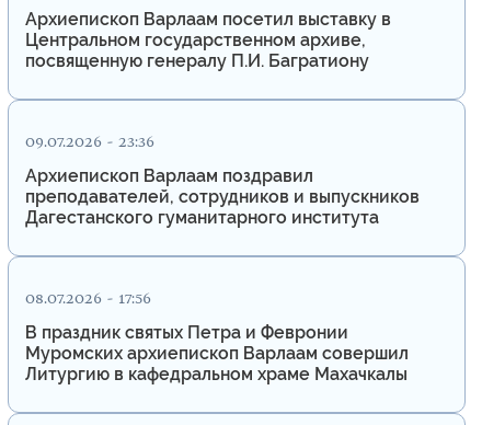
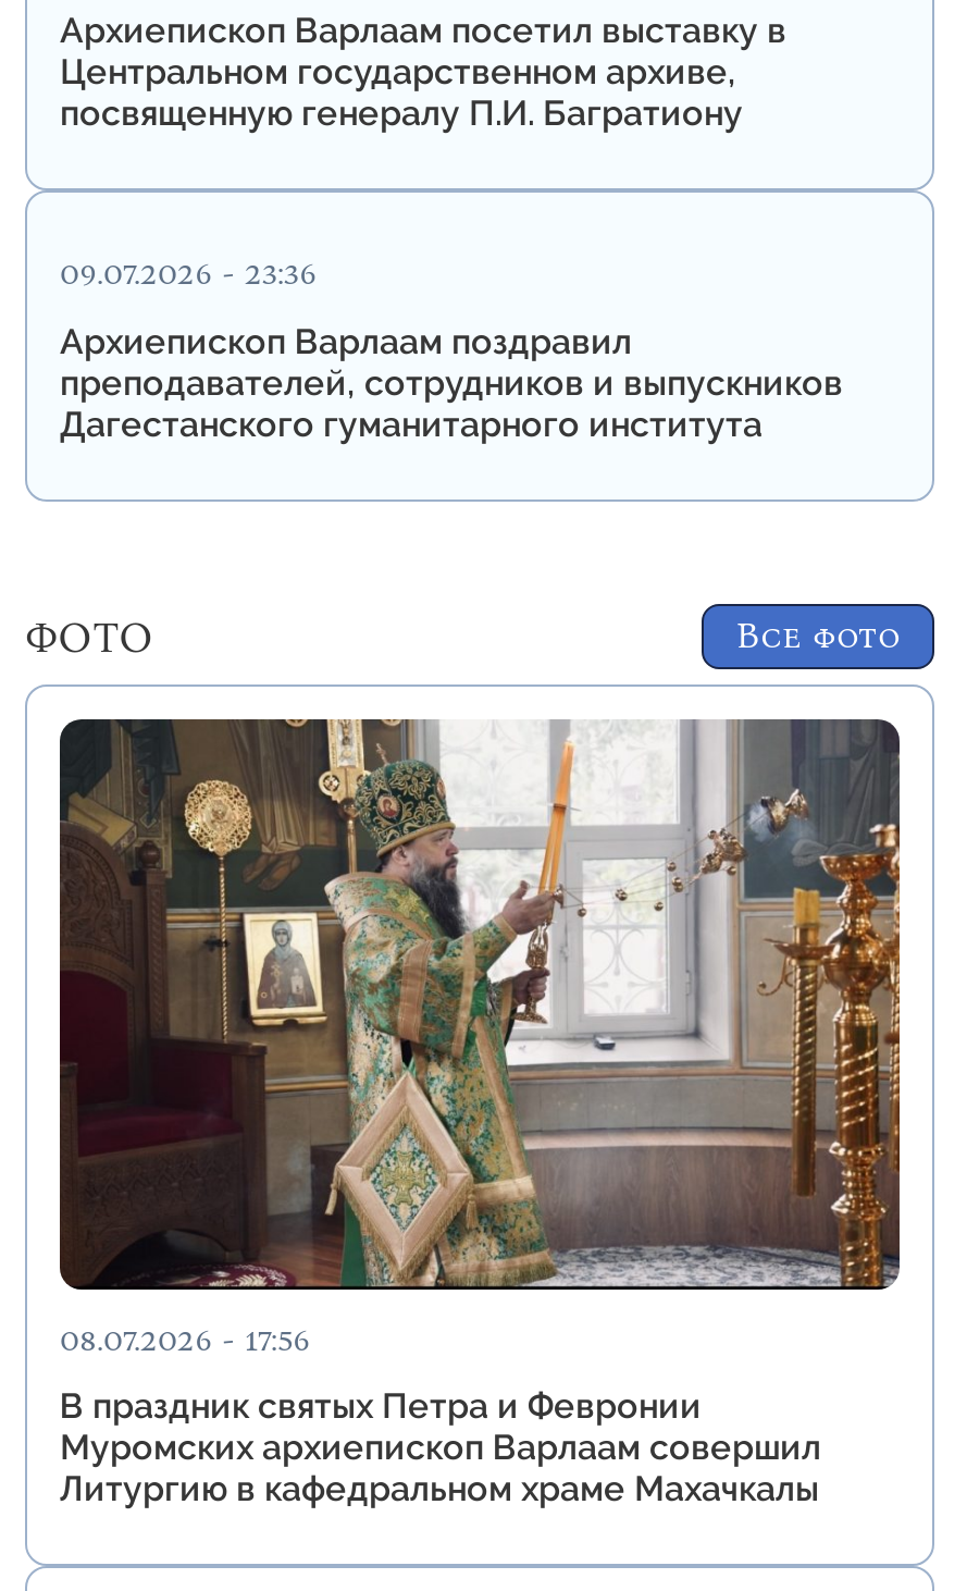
+ ФОТО
+ Все фото

+ [image]
